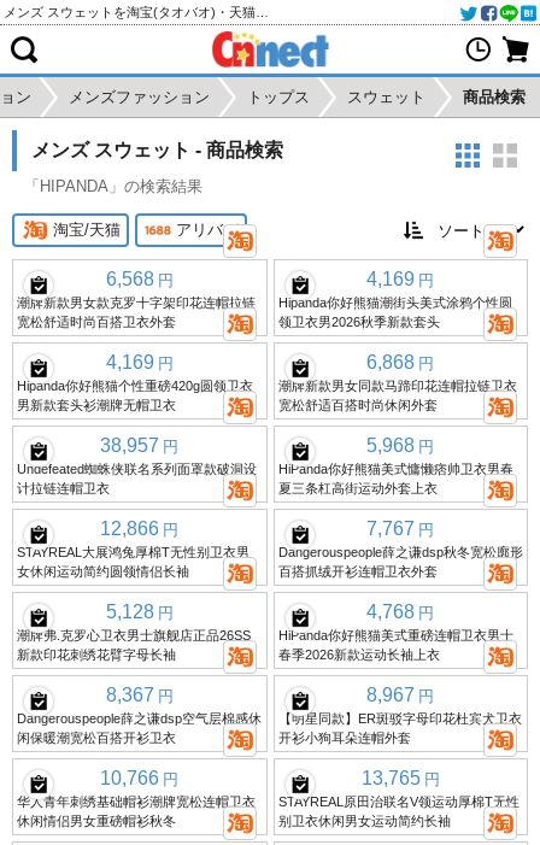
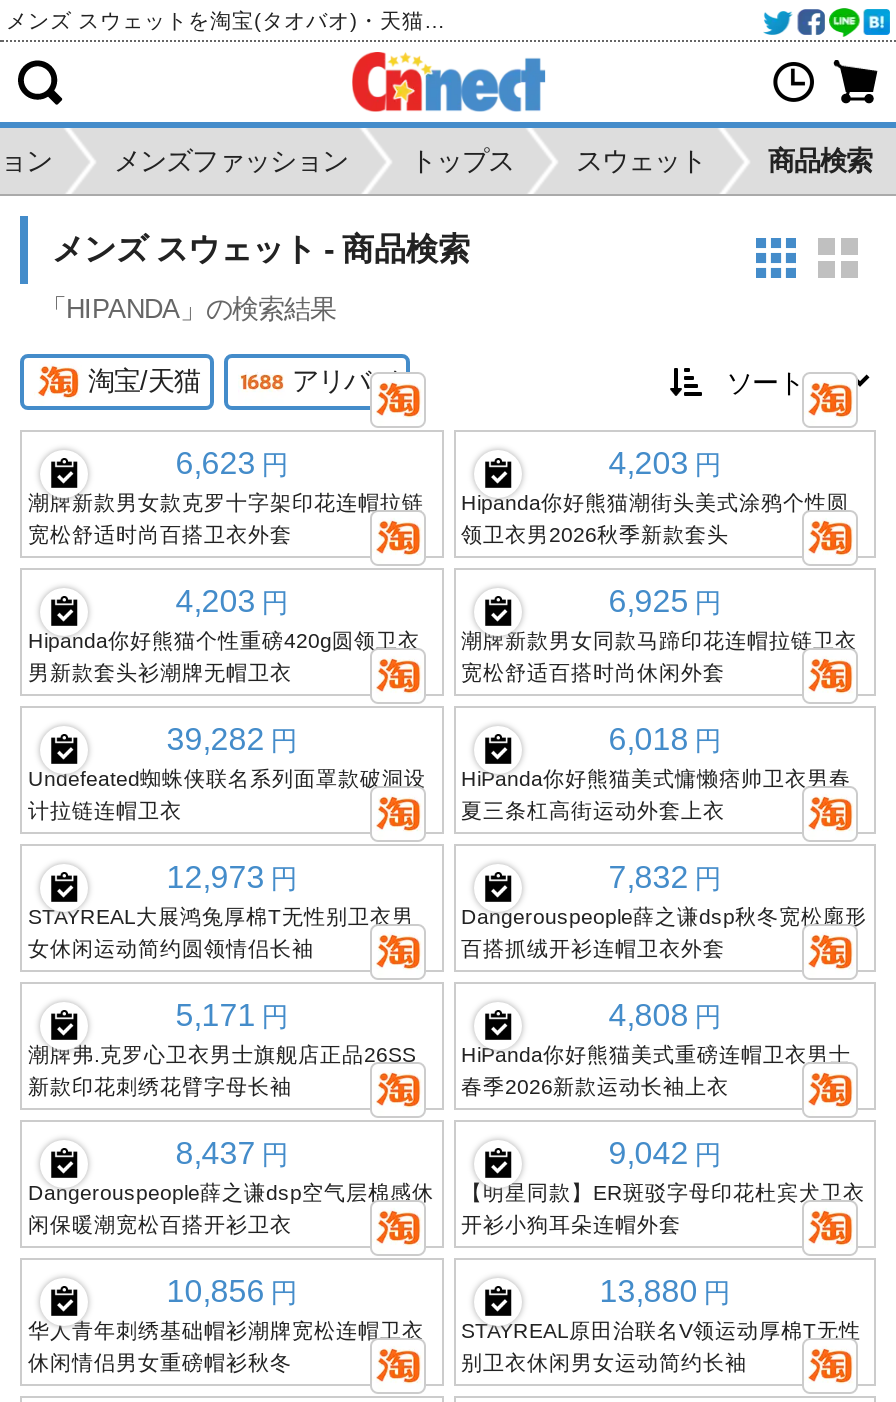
- 6,568 円
+ 6,623 円

- 4,169 円
+ 4,203 円

- 4,169 円
+ 4,203 円

- 6,868 円
+ 6,925 円

- 38,957 円
+ 39,282 円

- 5,968 円
+ 6,018 円

- 12,866 円
+ 12,973 円

- 7,767 円
+ 7,832 円

- 5,128 円
+ 5,171 円

- 4,768 円
+ 4,808 円

- 8,367 円
+ 8,437 円

- 8,967 円
+ 9,042 円

- 10,766 円
+ 10,856 円

- 13,765 円
+ 13,880 円
